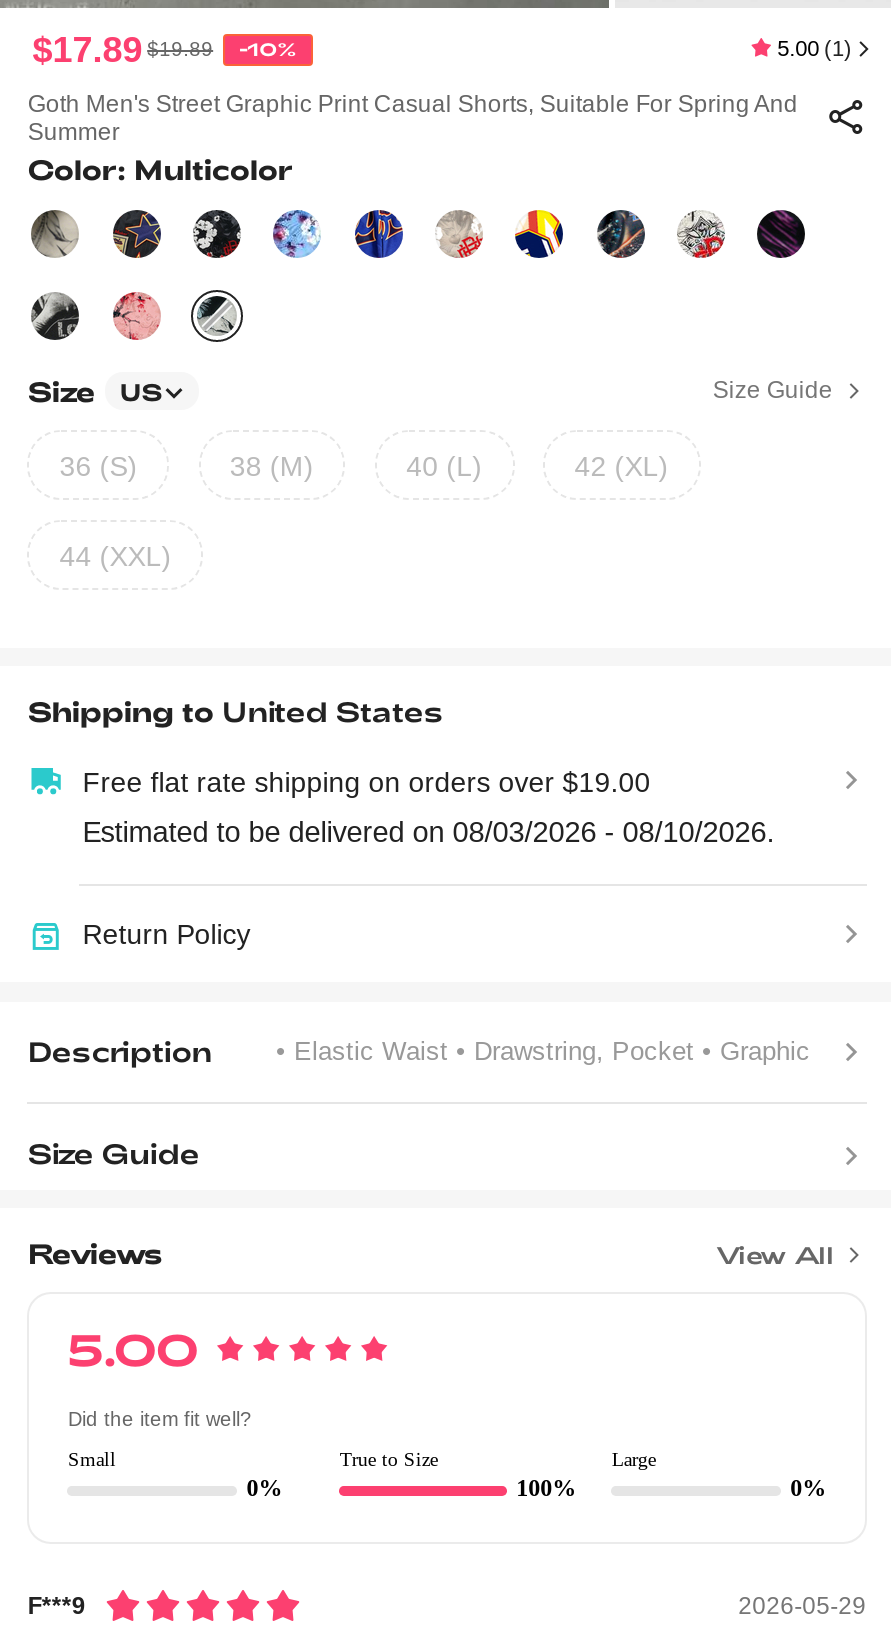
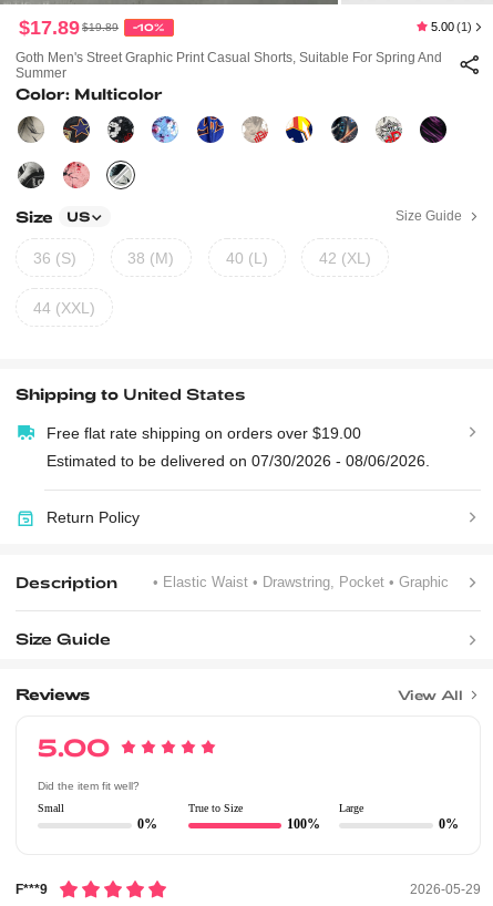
- Estimated to be delivered on 08/03/2026 - 08/10/2026.
+ Estimated to be delivered on 07/30/2026 - 08/06/2026.
